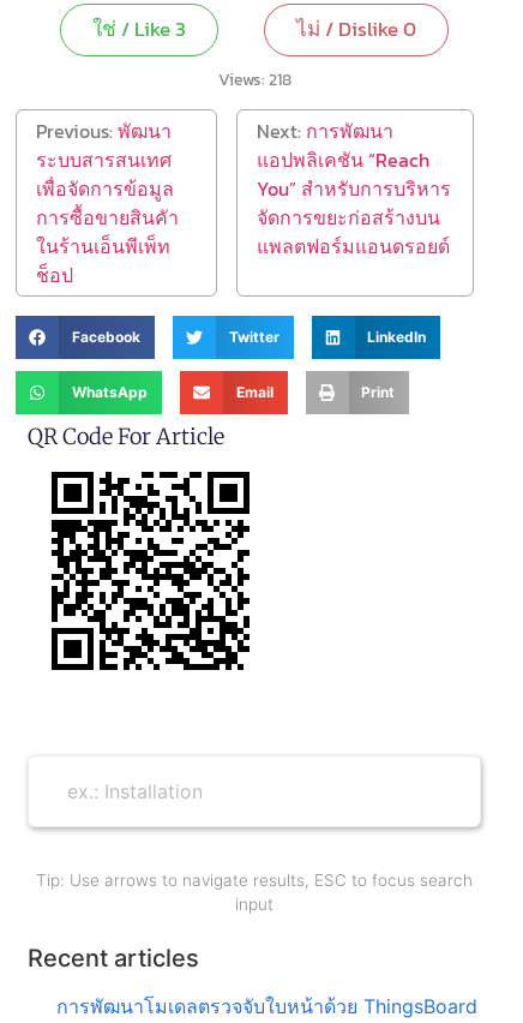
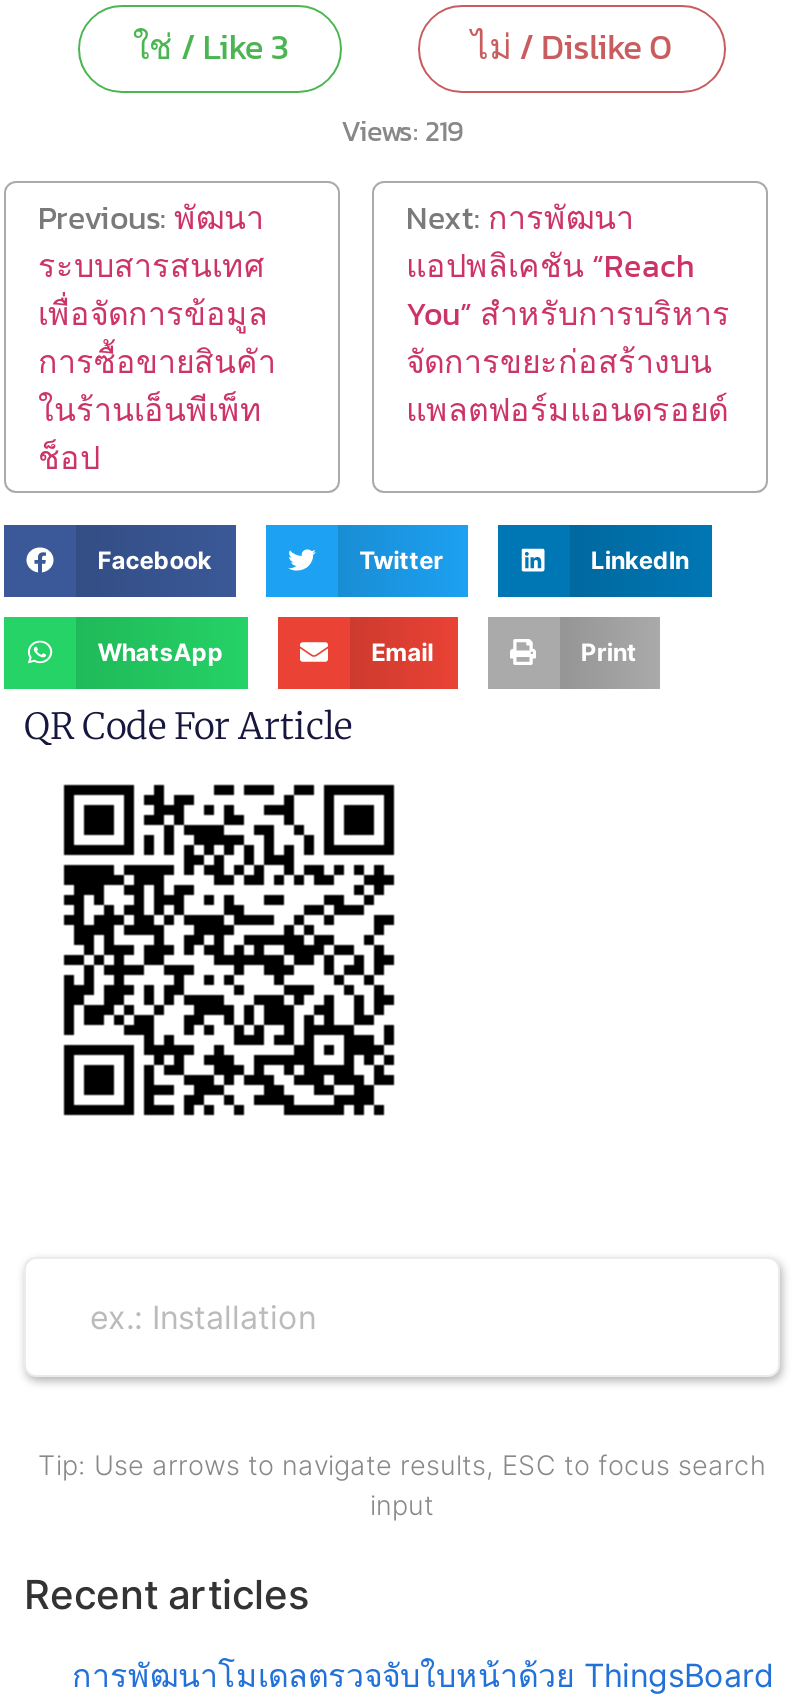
- Views: 218
+ Views: 219
